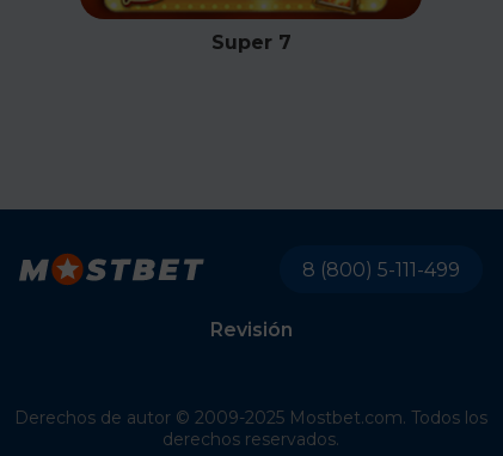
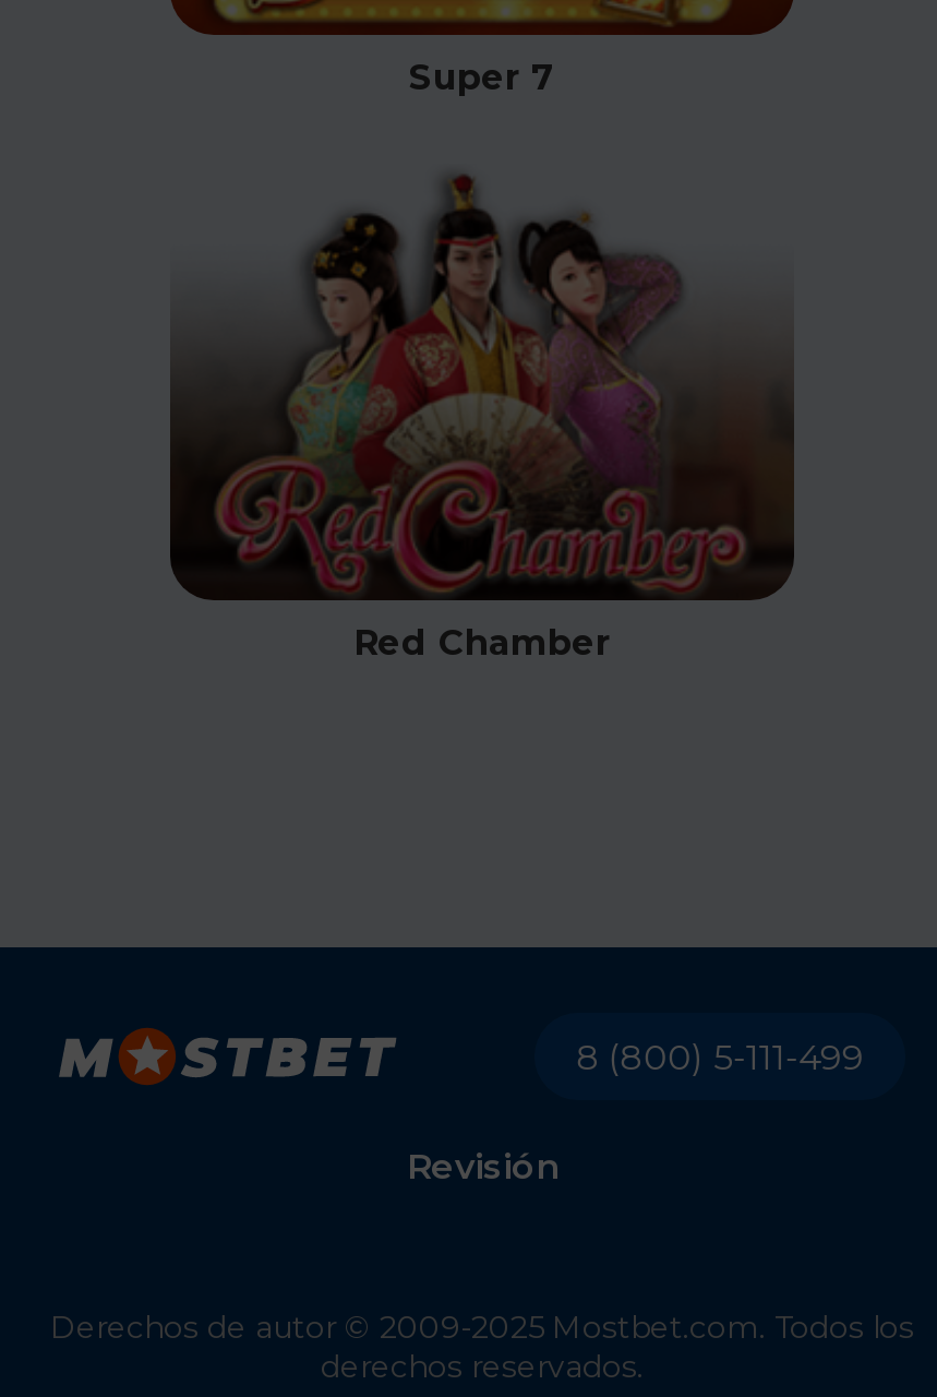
+ [image]
+ Red Chamber
